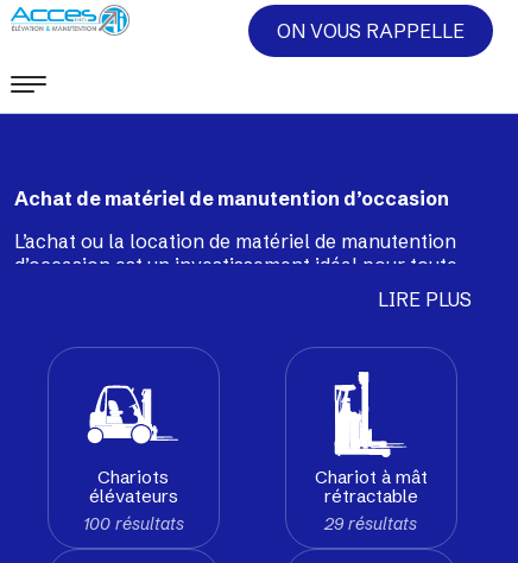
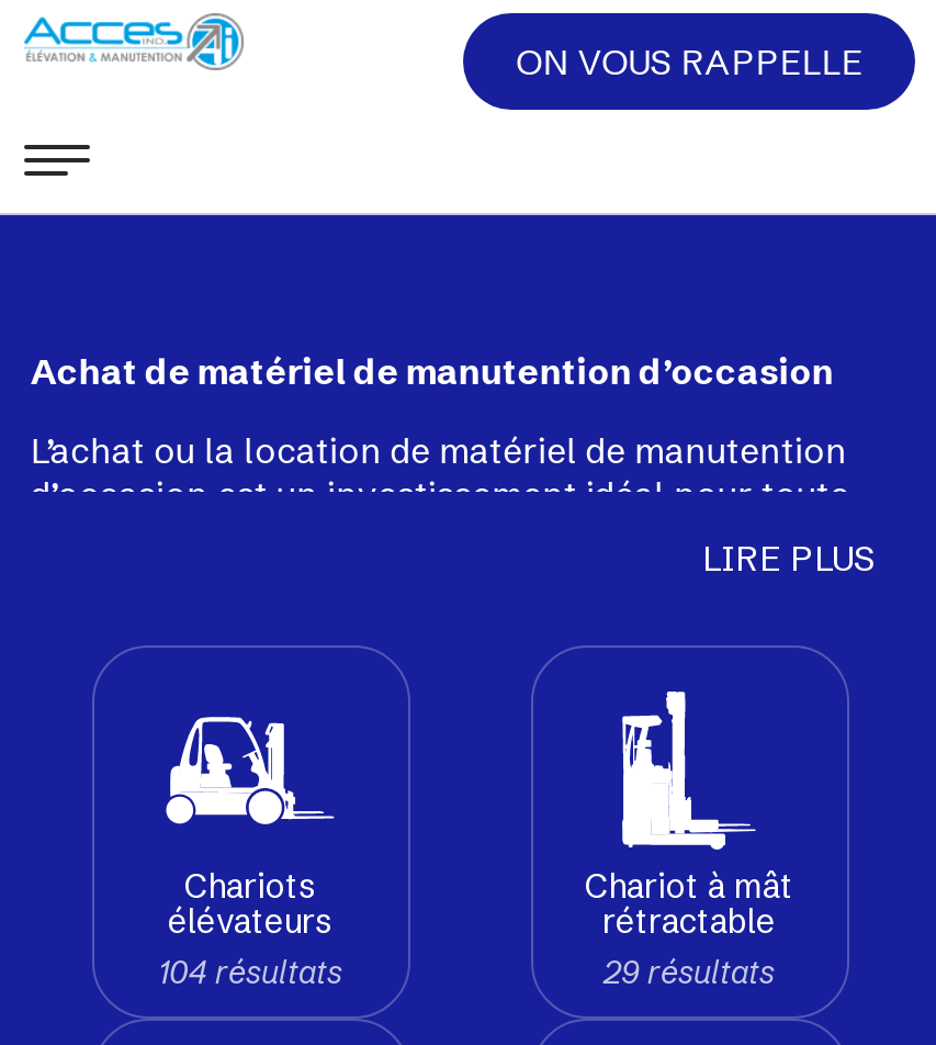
- 100 résultats
+ 104 résultats
